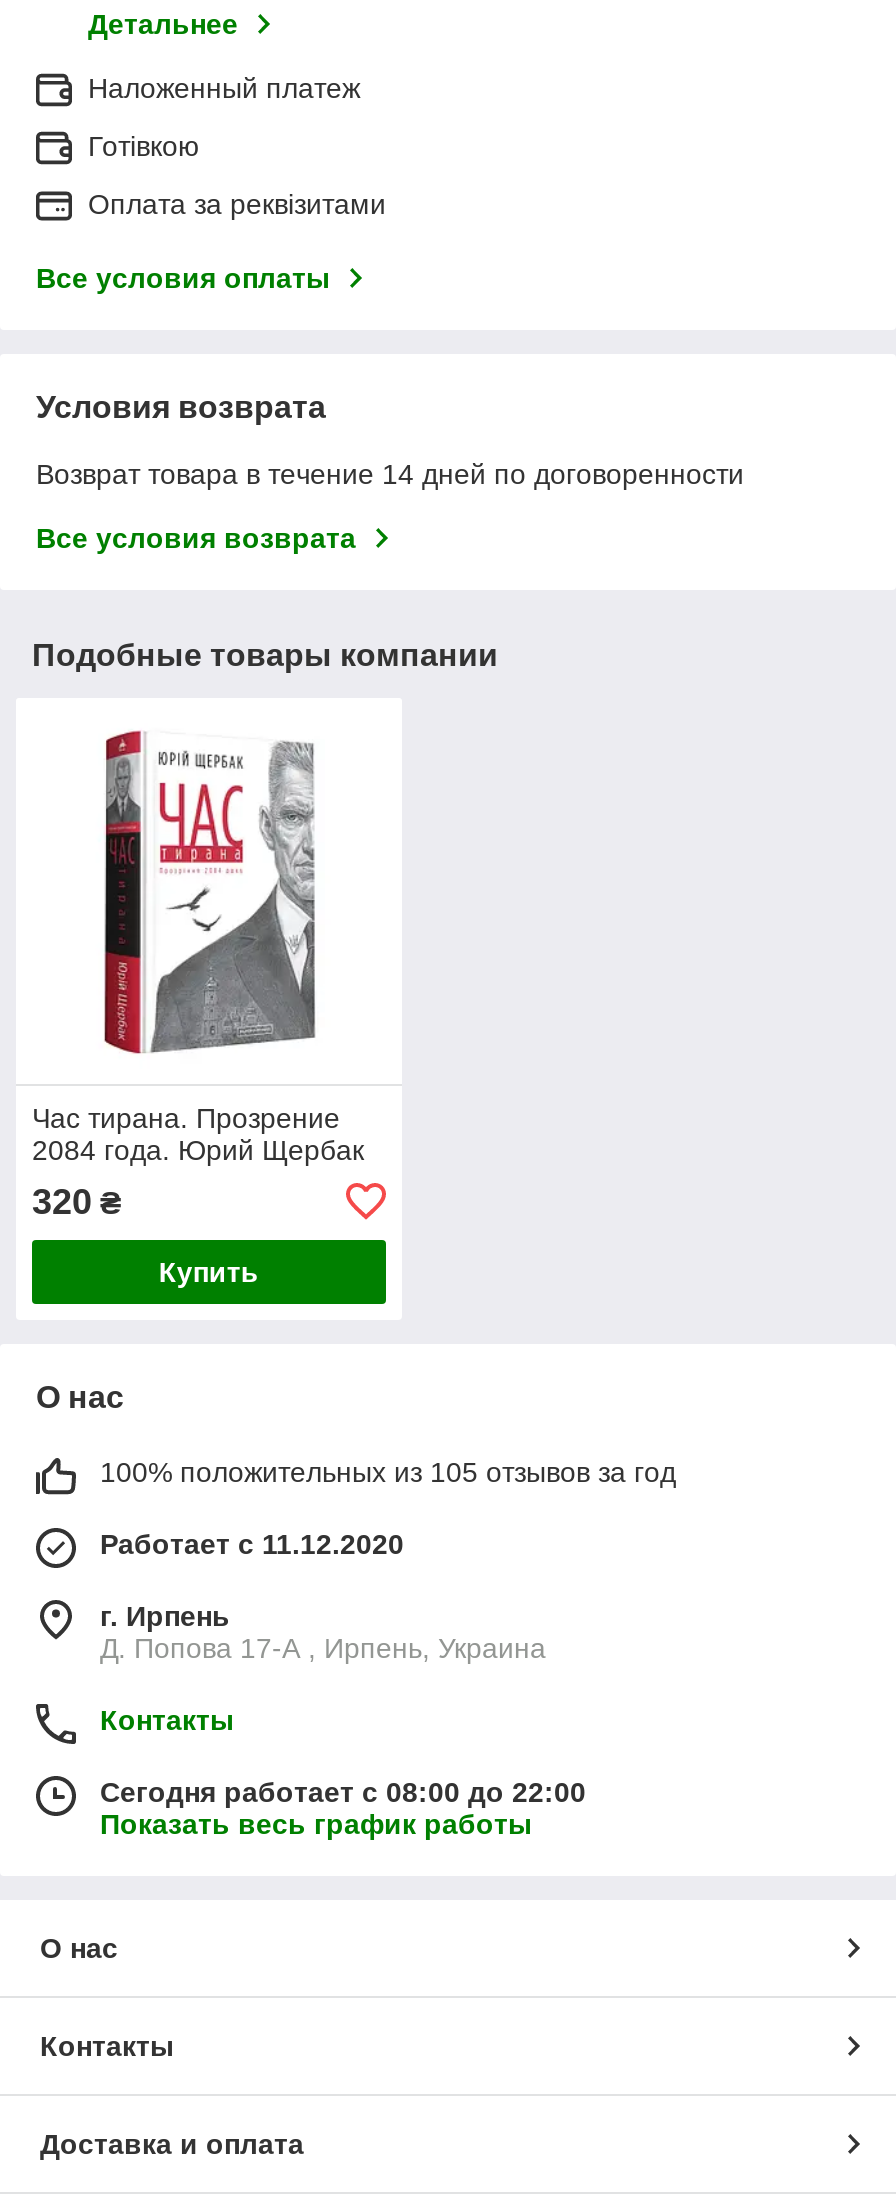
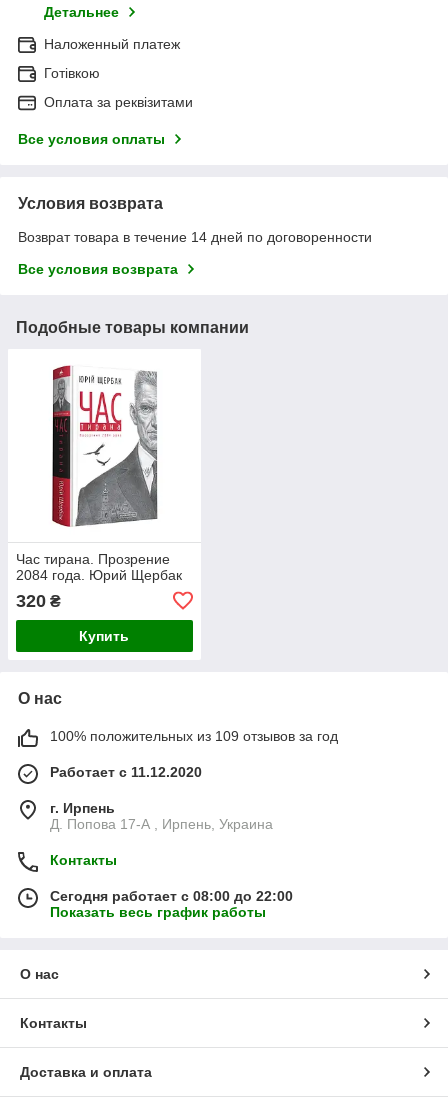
- 100% положительных из 105 отзывов за год
+ 100% положительных из 109 отзывов за год
